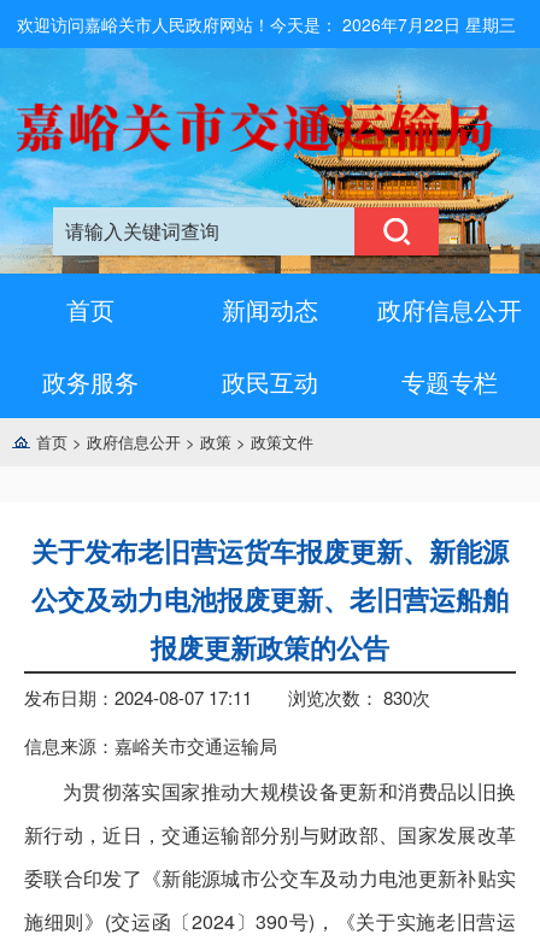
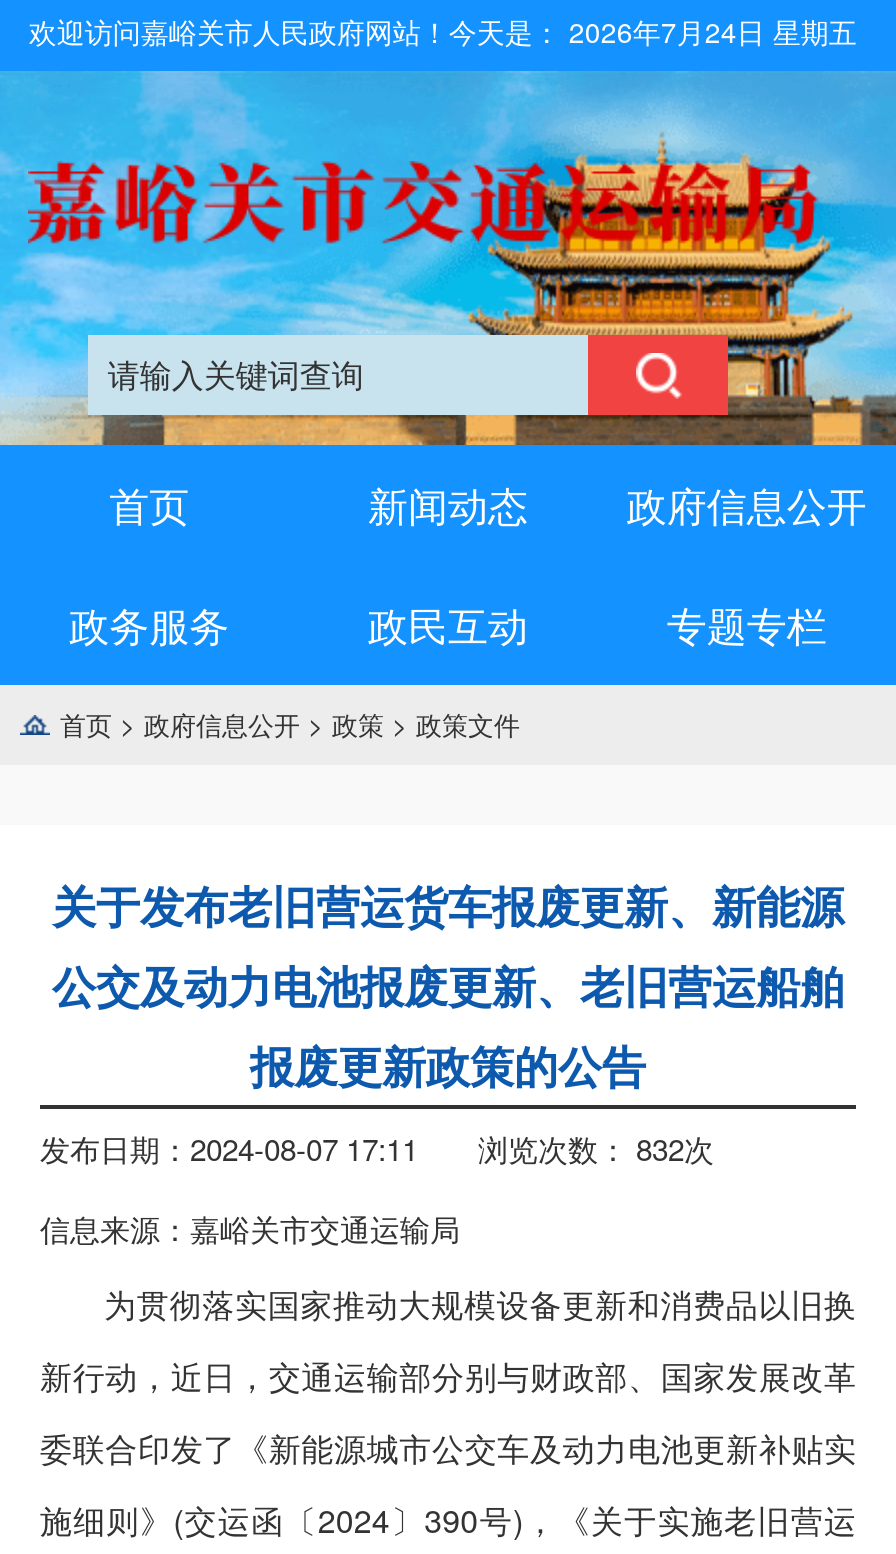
- 欢迎访问嘉峪关市人民政府网站！今天是：2026年7月22日 星期三
+ 欢迎访问嘉峪关市人民政府网站！今天是：2026年7月24日 星期五

- 发布日期：2024-08-07 17:11 浏览次数：830次
+ 发布日期：2024-08-07 17:11 浏览次数：832次
